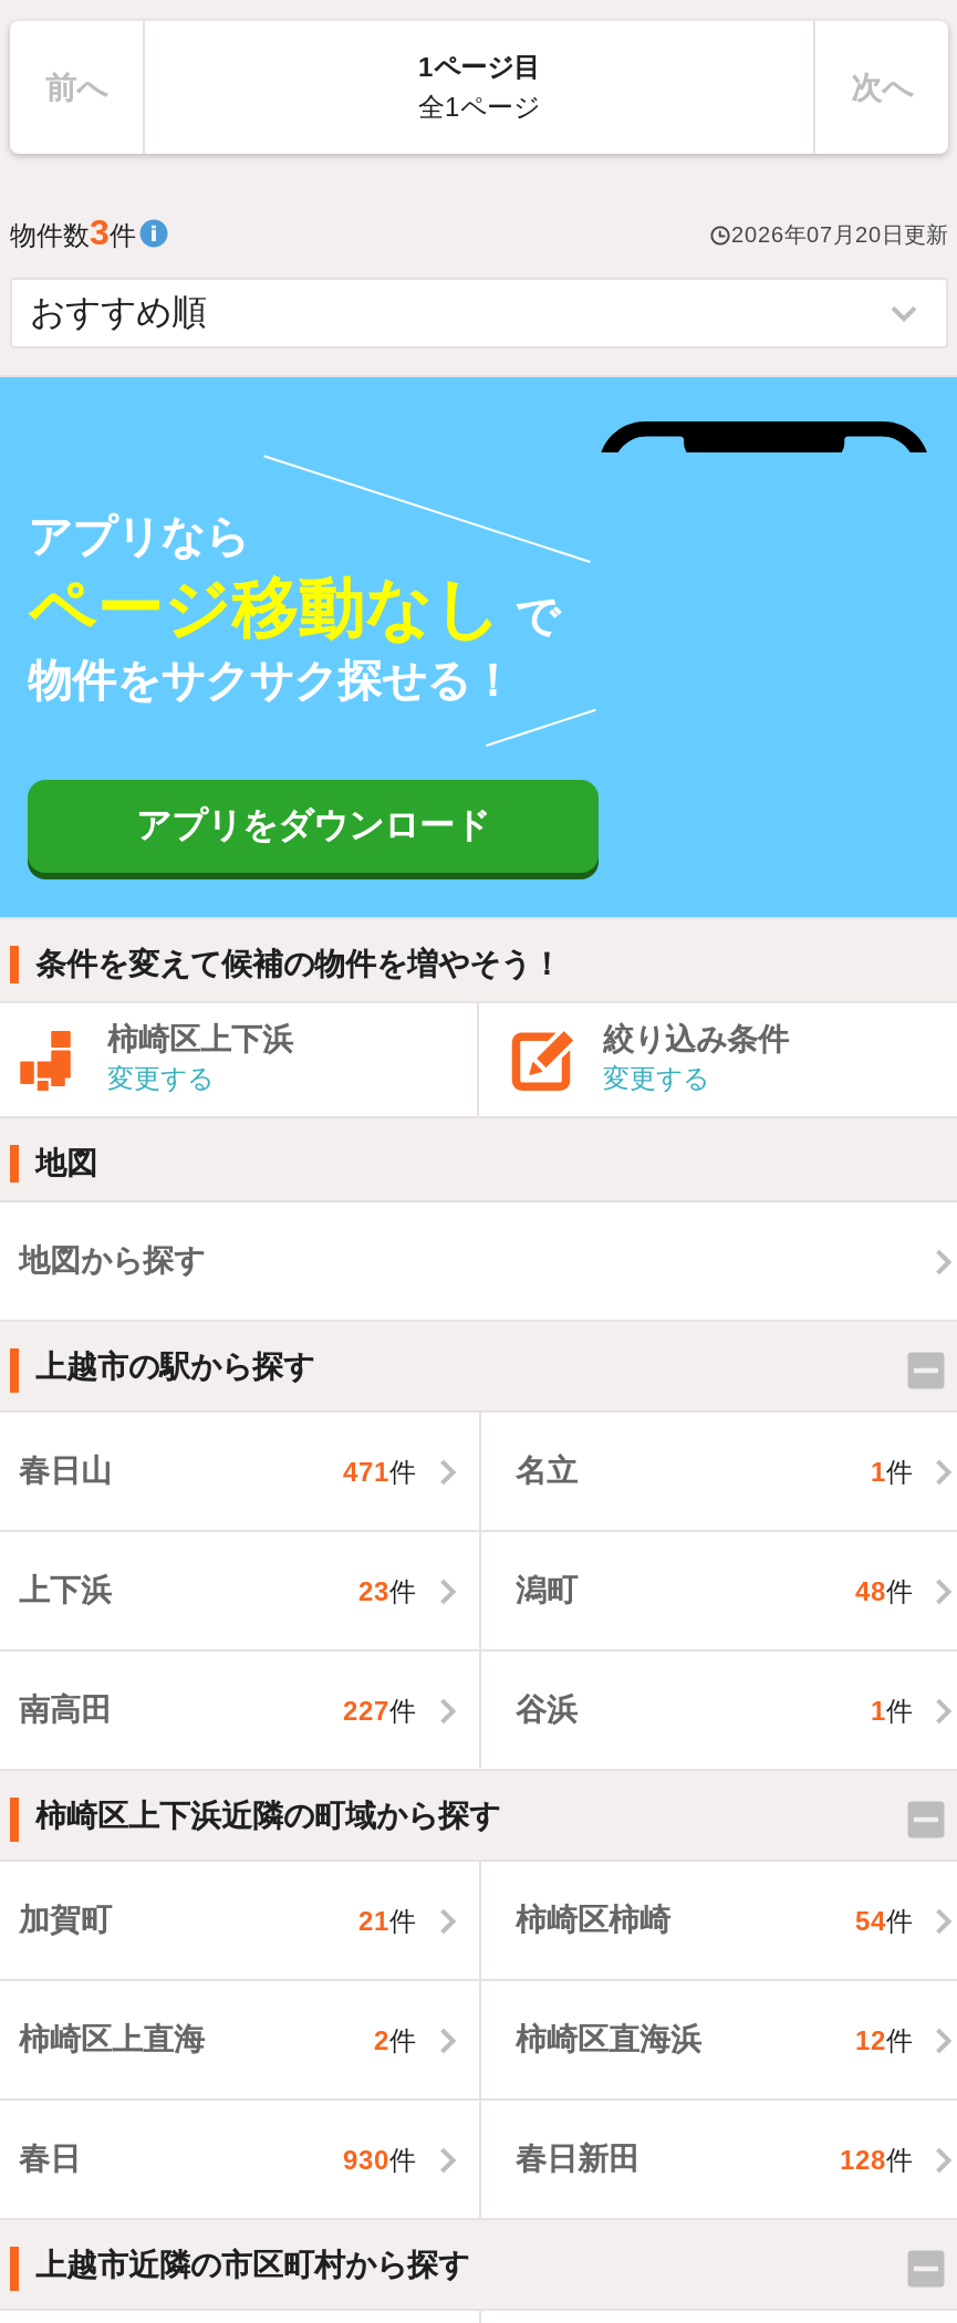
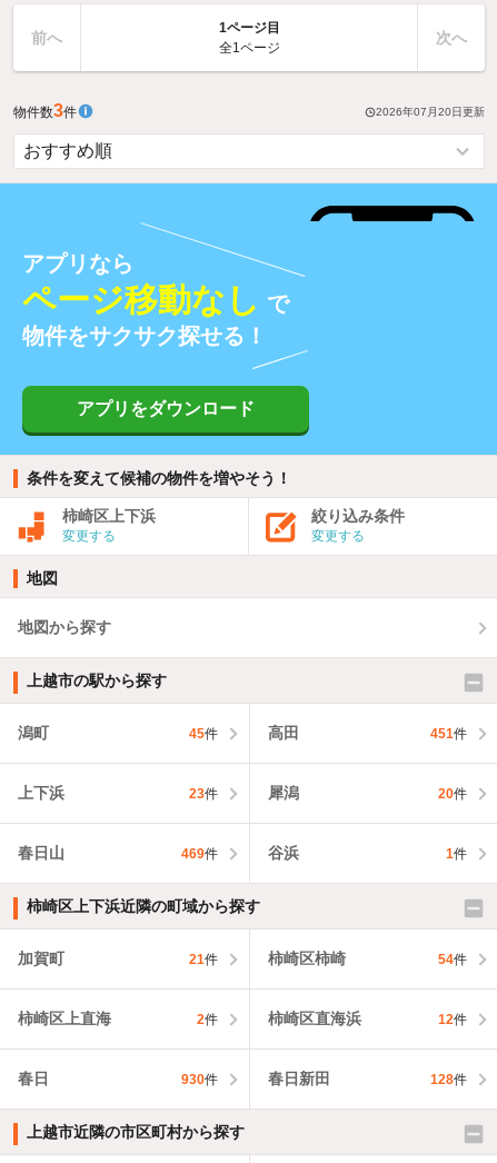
- 春日山
- 471件
- 名立
- 1件
+ 潟町
+ 45件
+ 高田
+ 451件

- 潟町
- 48件
+ 犀潟
+ 20件

- 南高田
- 227件
+ 春日山
+ 469件
